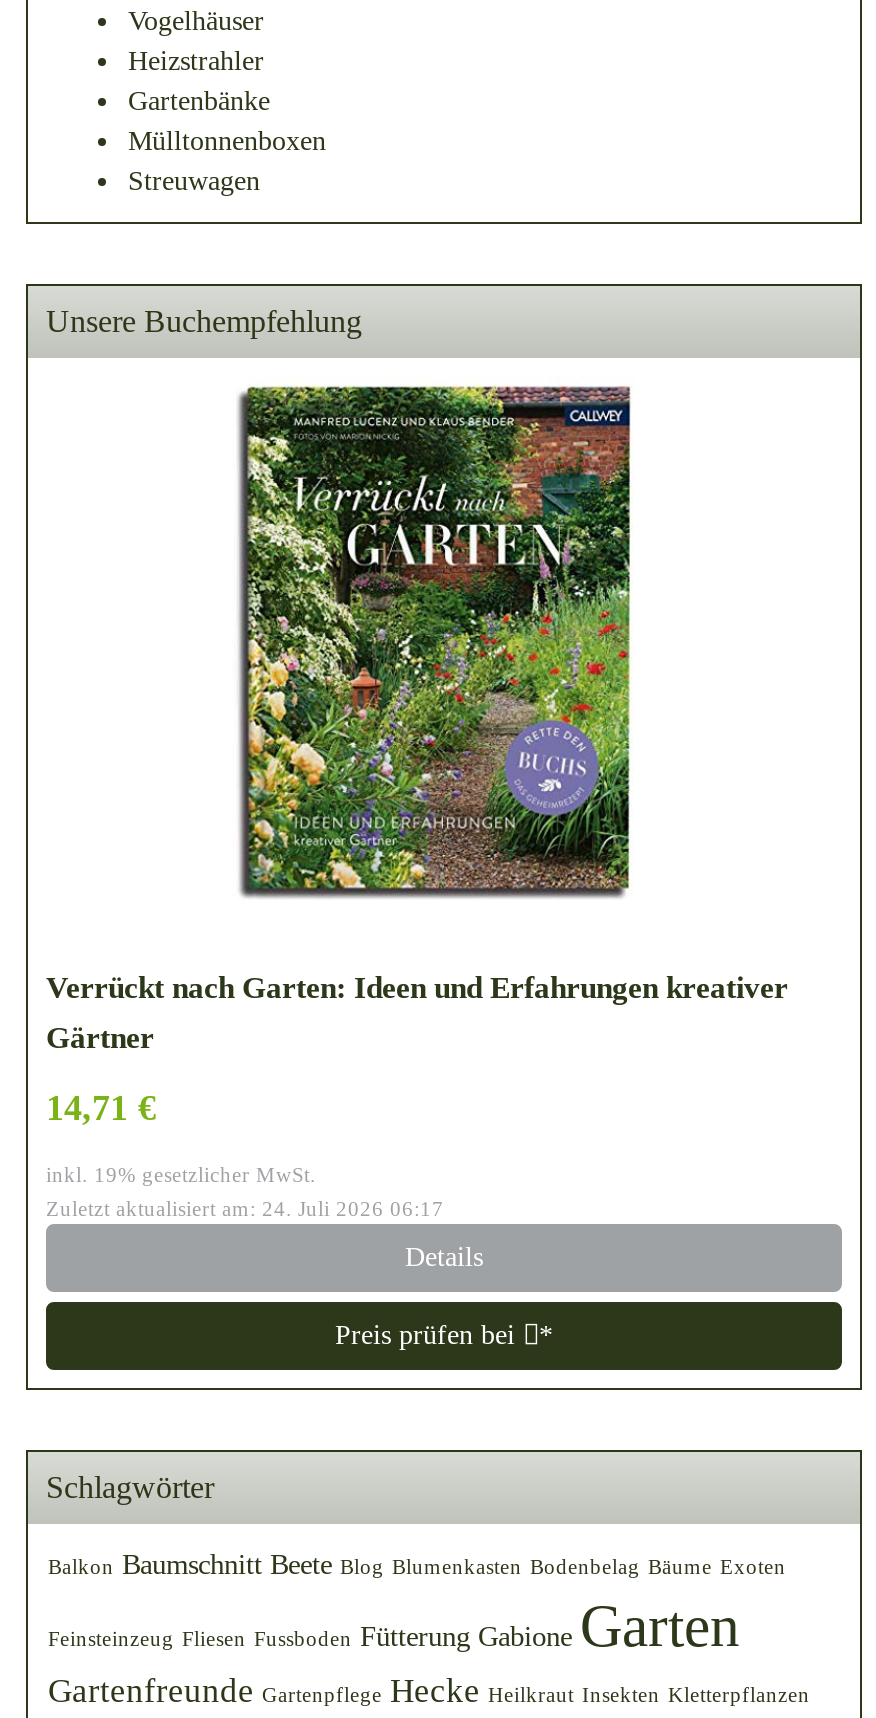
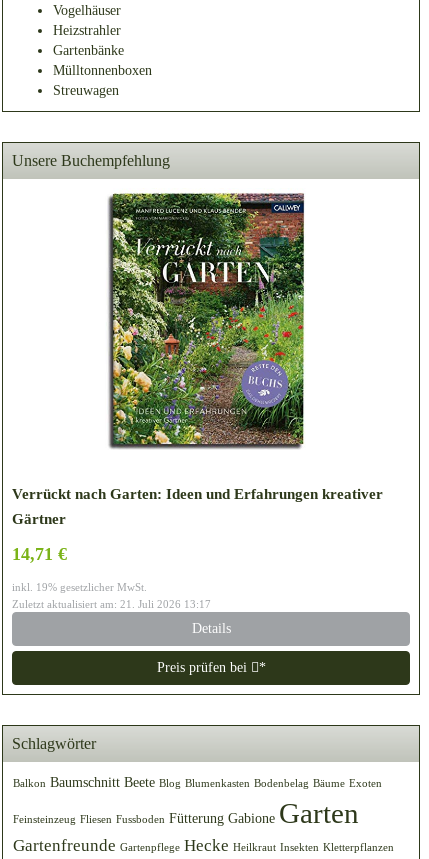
- Zuletzt aktualisiert am: 24. Juli 2026 06:17
+ Zuletzt aktualisiert am: 21. Juli 2026 13:17
